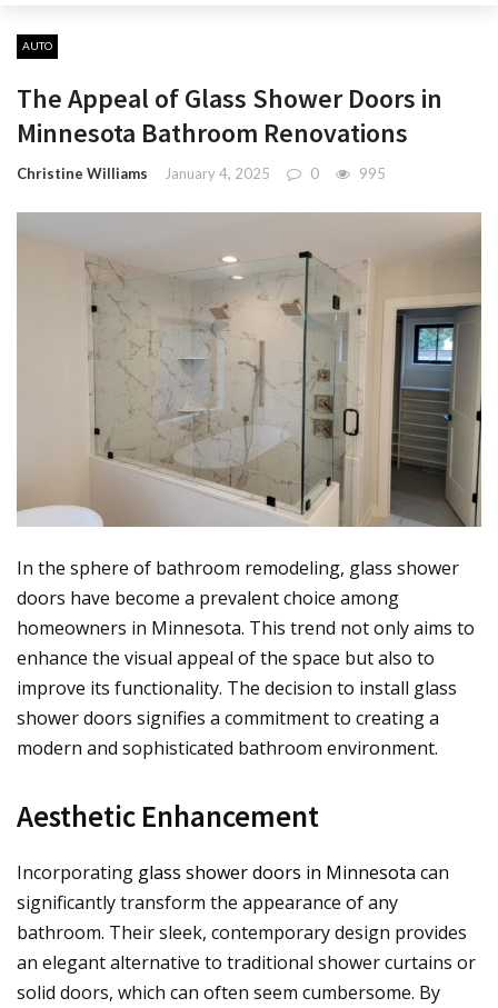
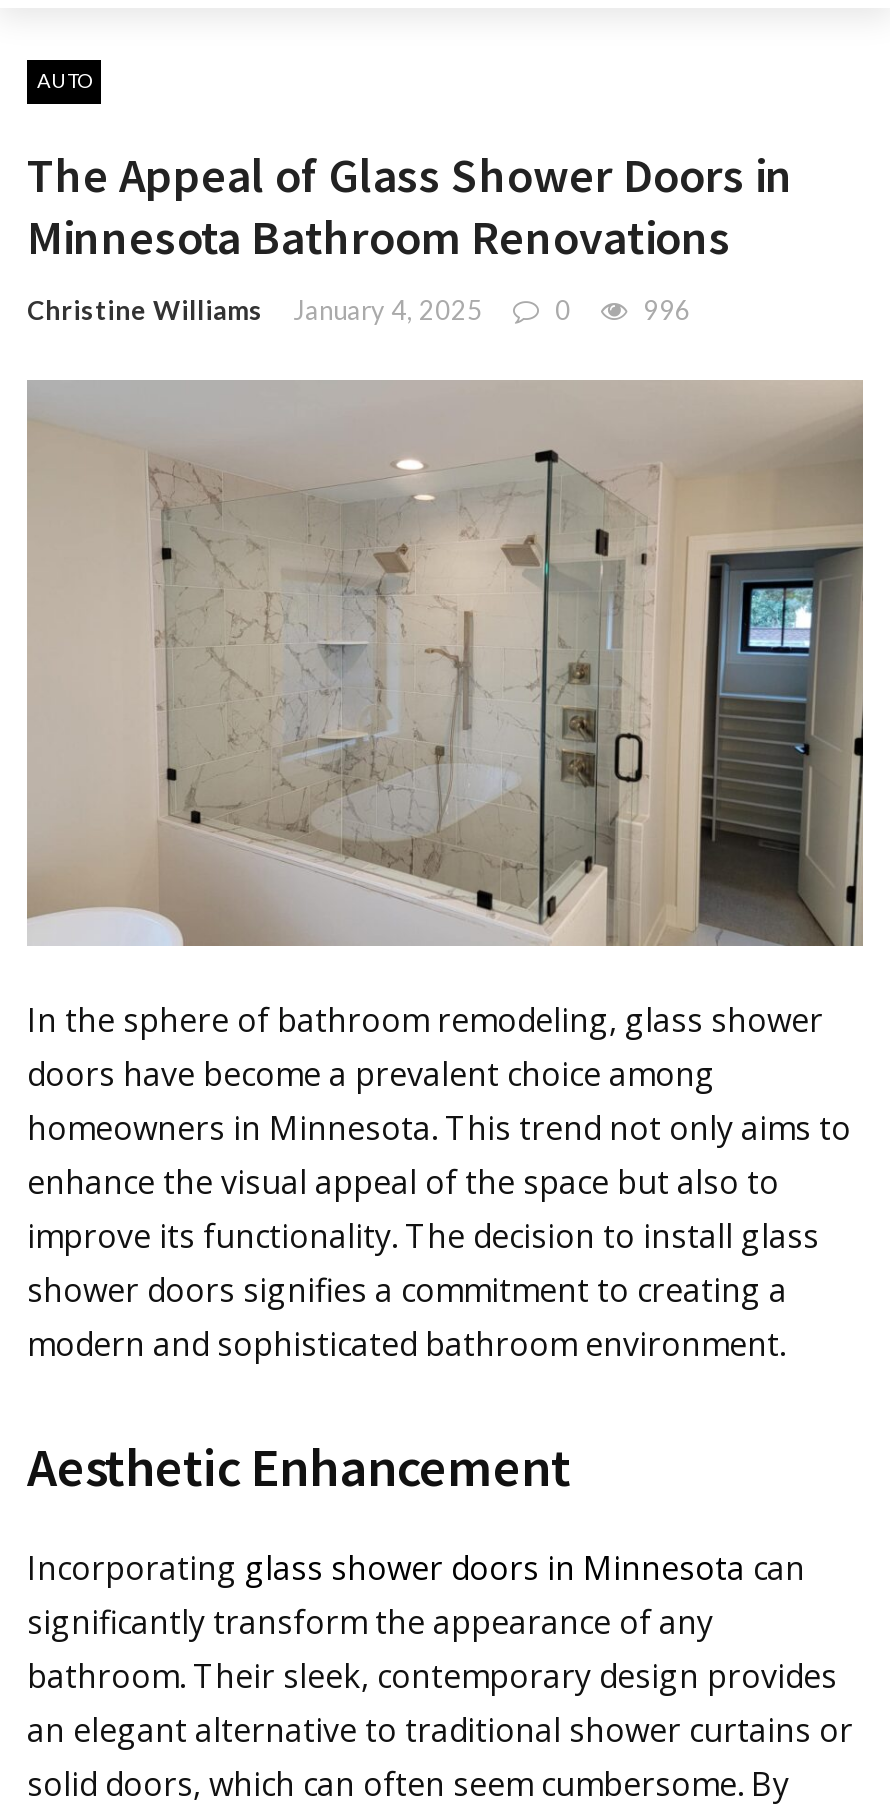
- 995
+ 996
